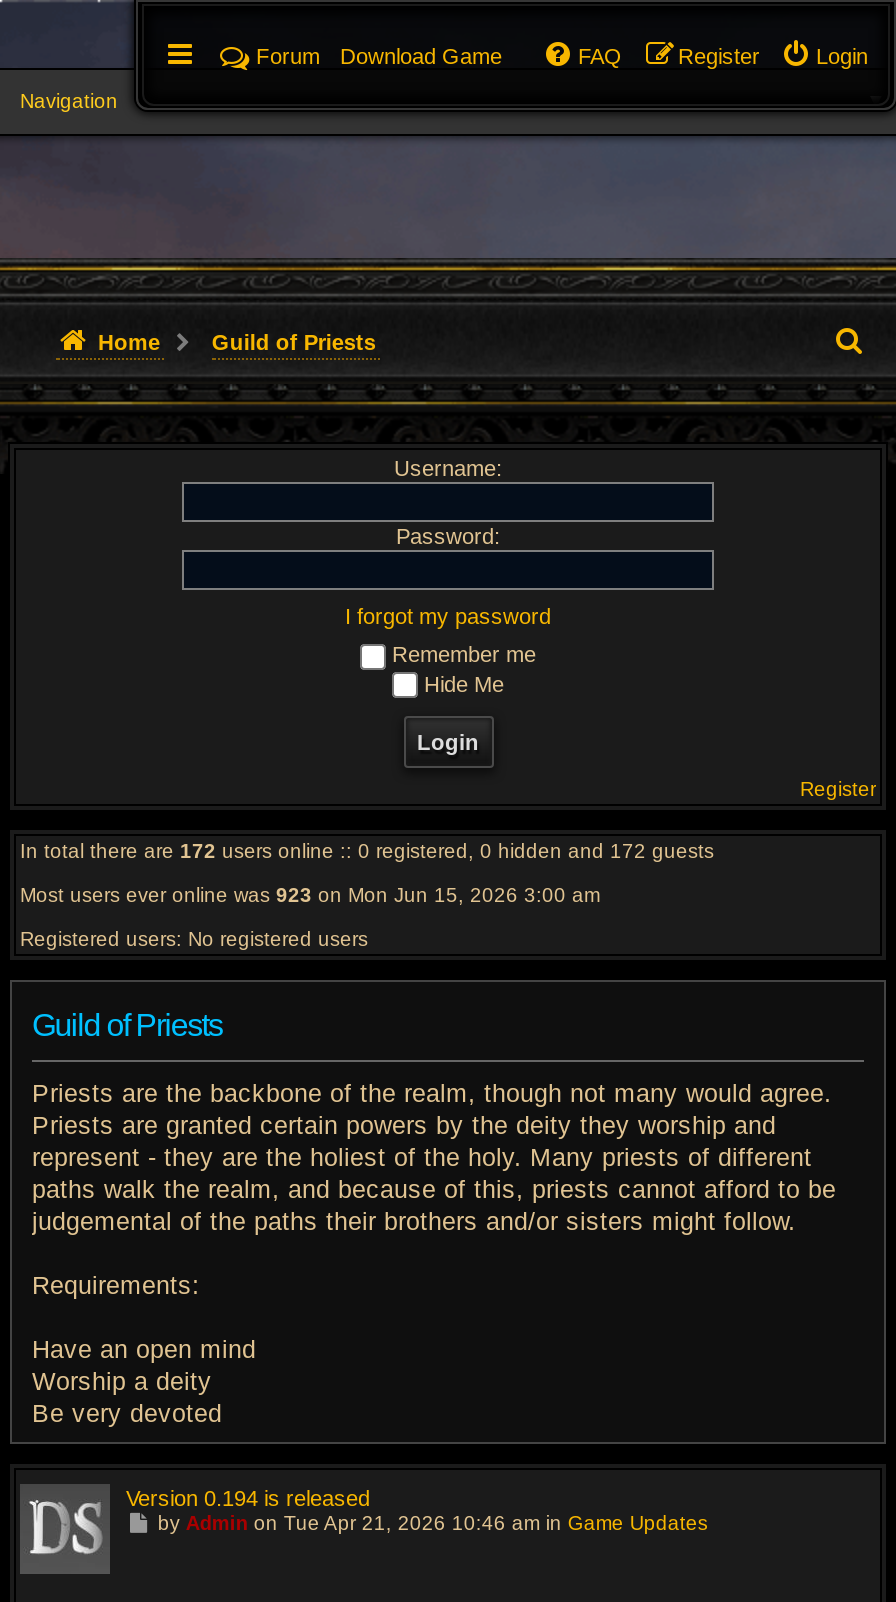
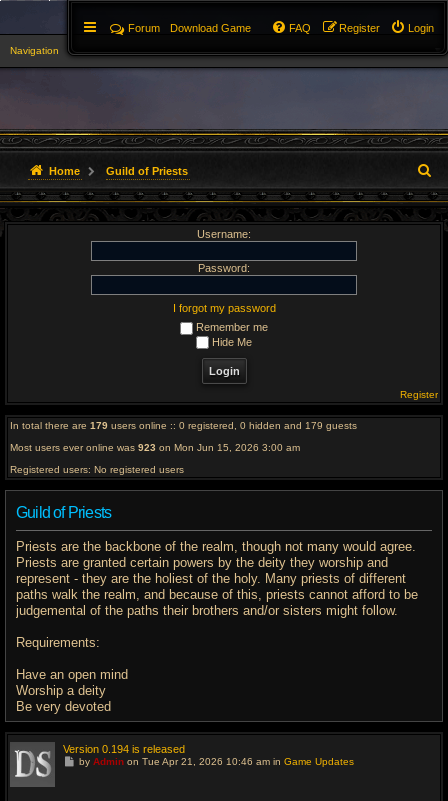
- In total there are 172 users online :: 0 registered, 0 hidden and 172 guests
+ In total there are 179 users online :: 0 registered, 0 hidden and 179 guests
